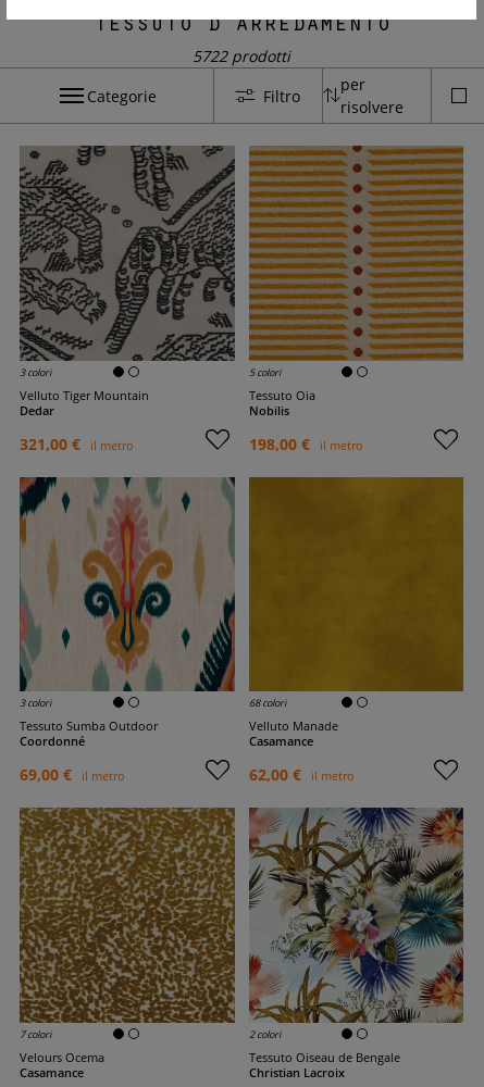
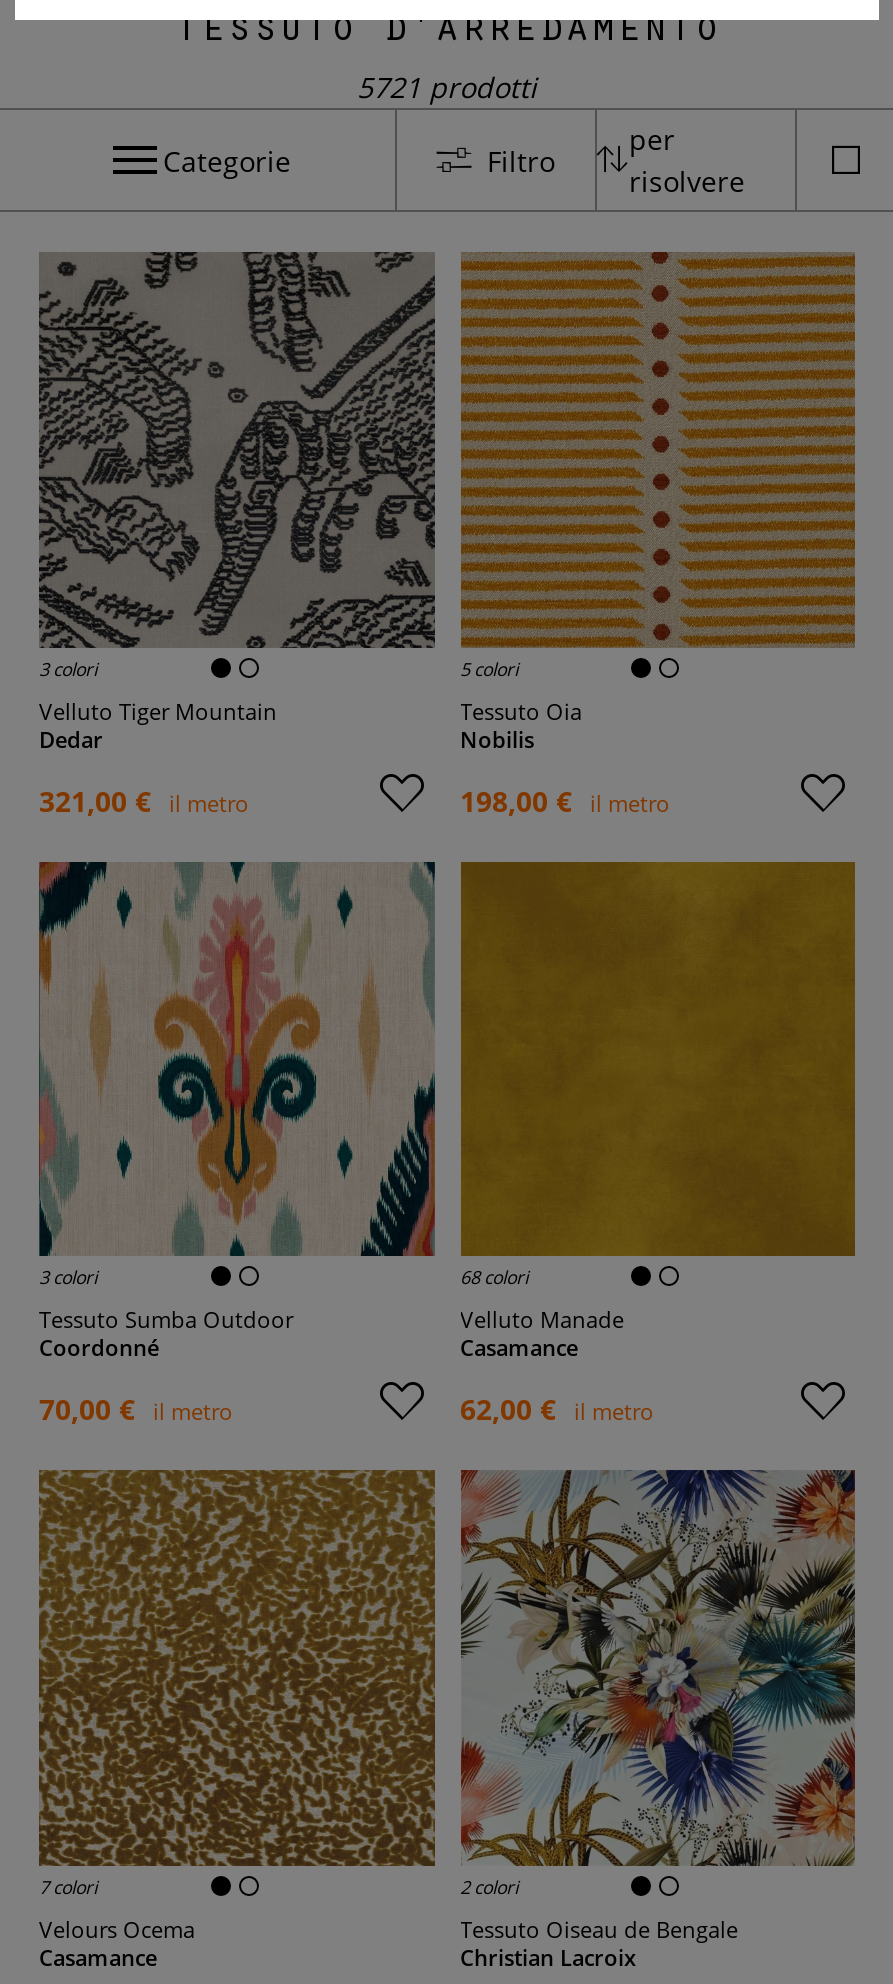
- 5722 prodotti
+ 5721 prodotti

- 69,00 € il metro
+ 70,00 € il metro
